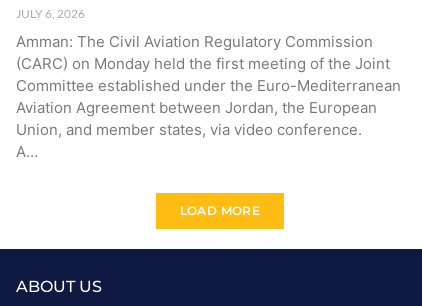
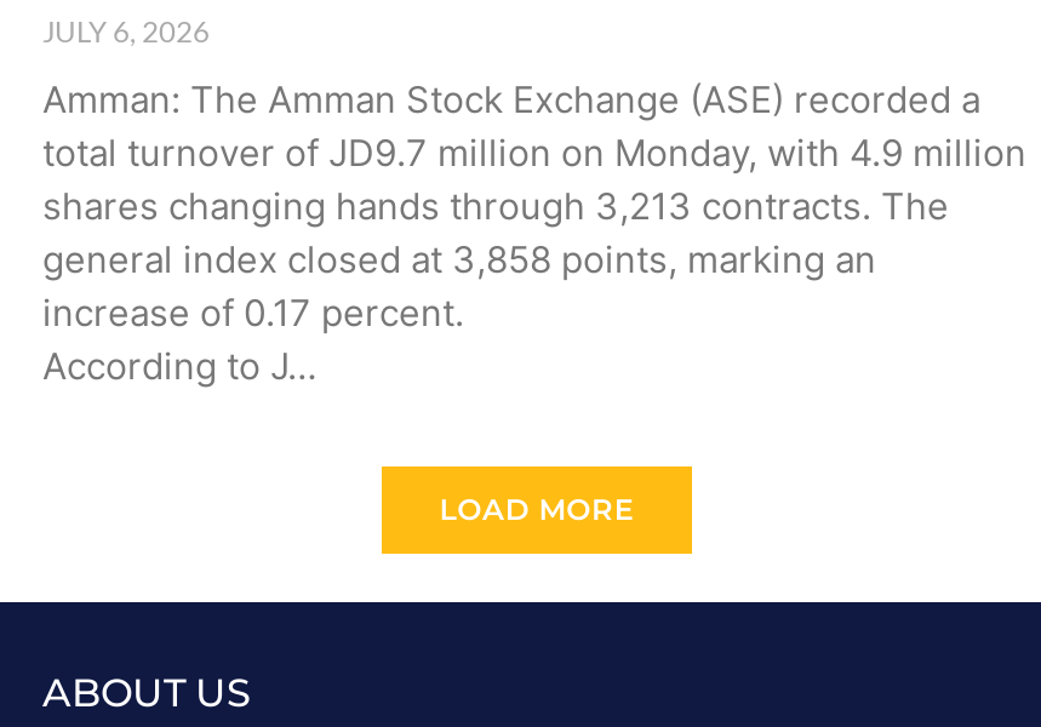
- Amman: The Civil Aviation Regulatory Commission
- (CARC) on Monday held the first meeting of the Joint
- Committee established under the Euro-Mediterranean
- Aviation Agreement between Jordan, the European
- Union, and member states, via video conference.
- A…
+ Amman: The Amman Stock Exchange (ASE) recorded a
+ total turnover of JD9.7 million on Monday, with 4.9 million
+ shares changing hands through 3,213 contracts. The
+ general index closed at 3,858 points, marking an
+ increase of 0.17 percent.
+ According to J…
